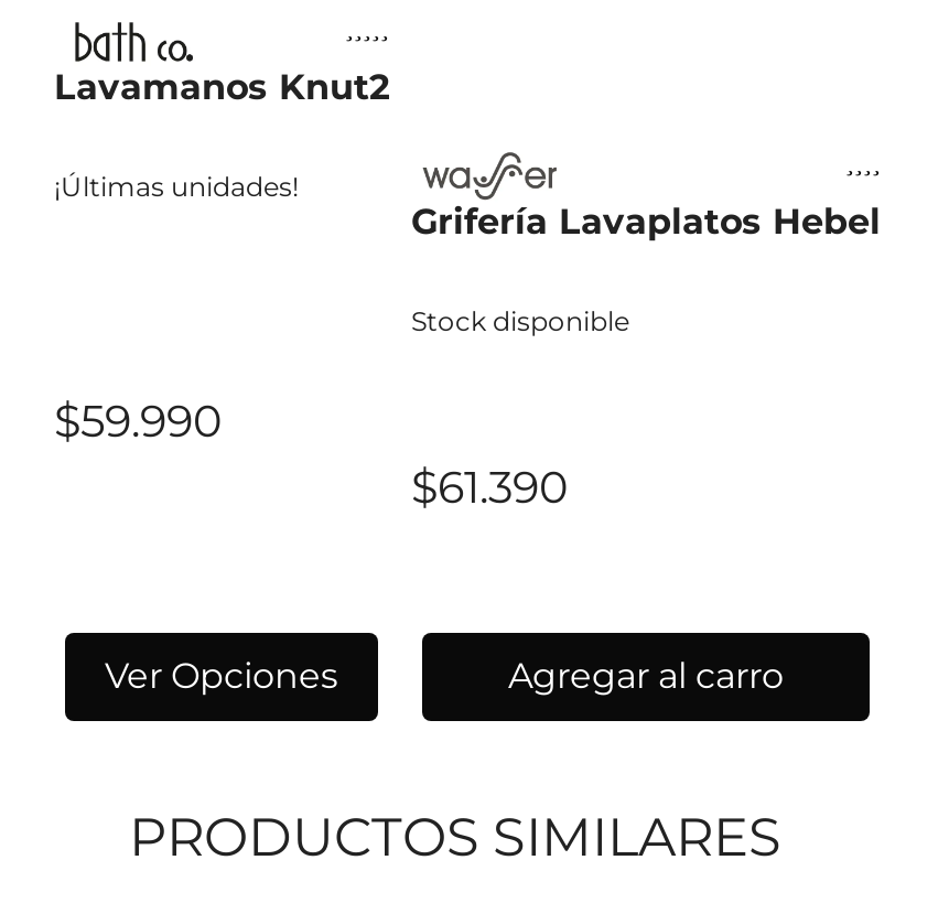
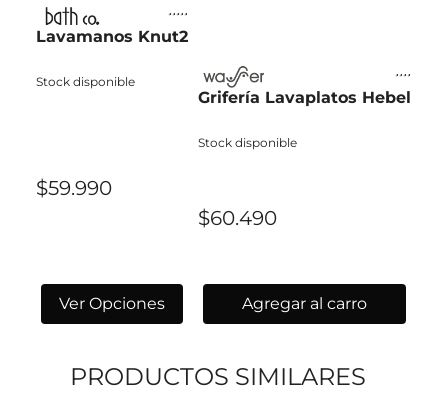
- ¡Últimas unidades!
+ Stock disponible

- $61.390
+ $60.490
